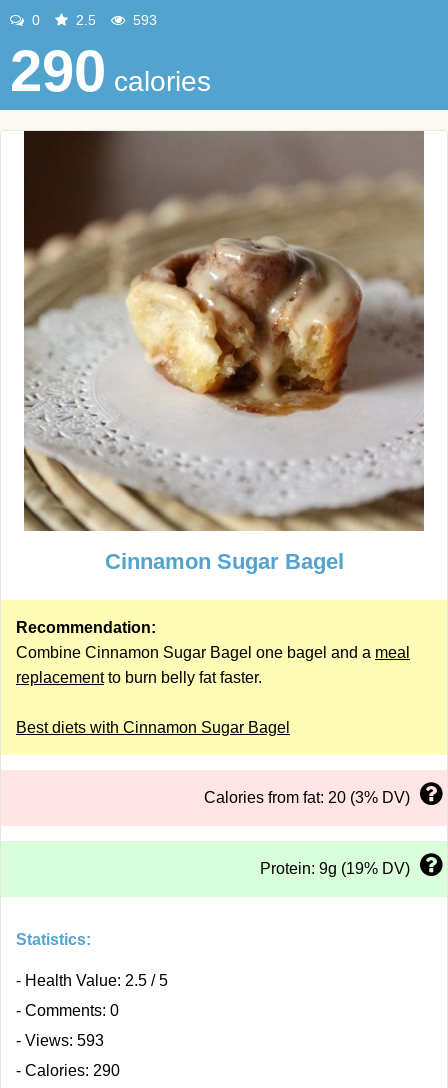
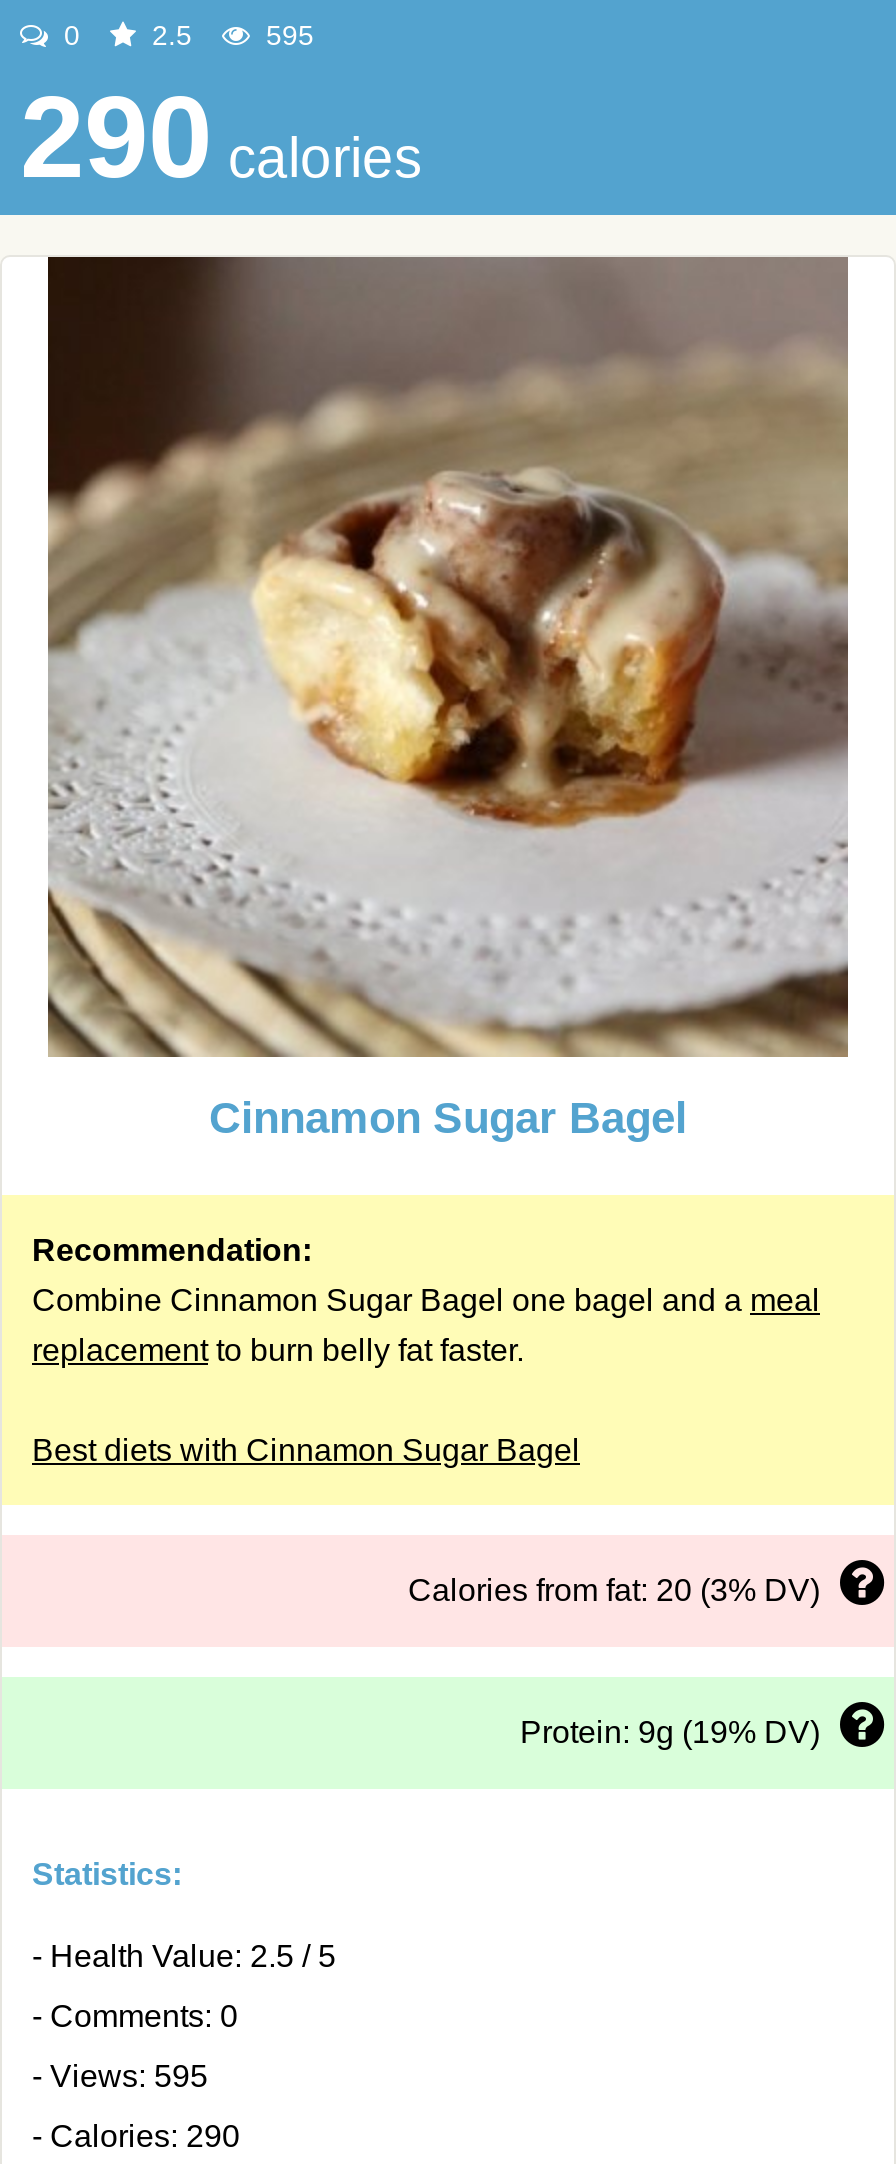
- 593
+ 595

- - Views: 593
+ - Views: 595
